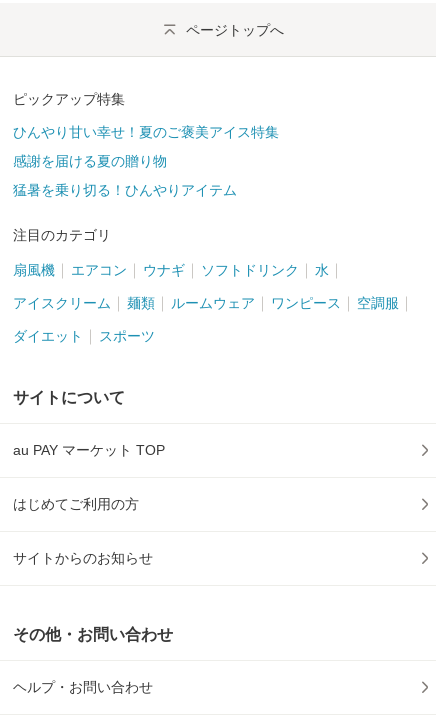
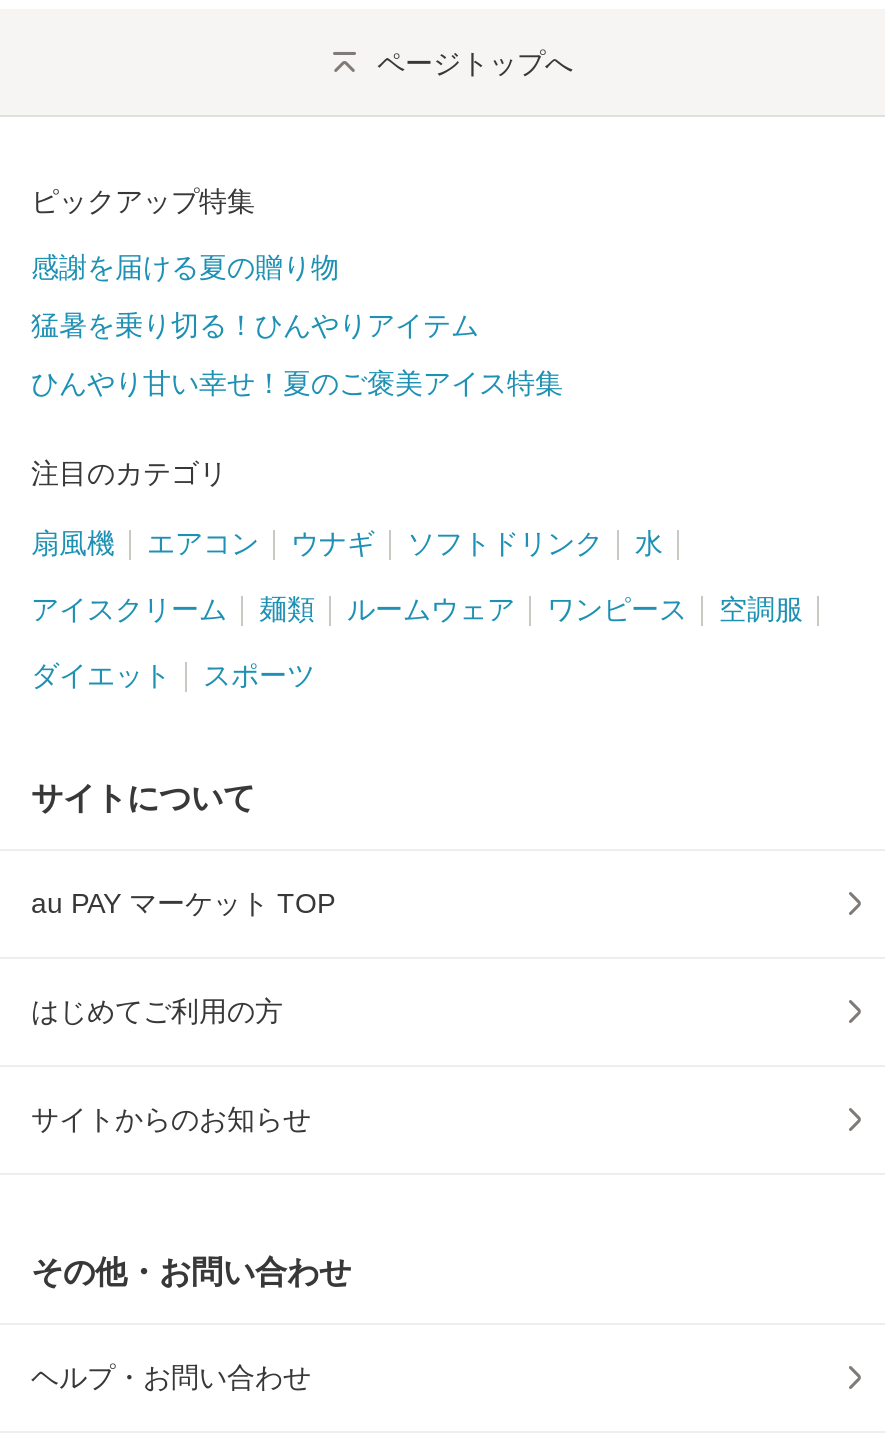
moved down: ひんやり甘い幸せ！夏のご褒美アイス特集

moved up: 感謝を届ける夏の贈り物 | 猛暑を乗り切る！ひんやりアイテム
